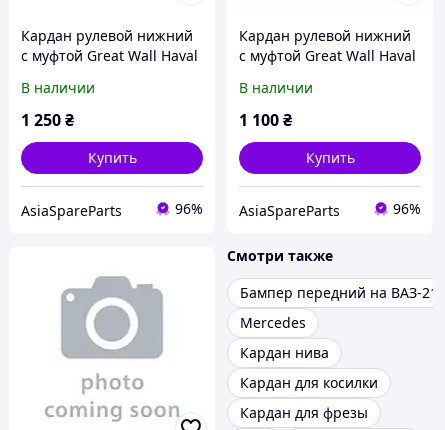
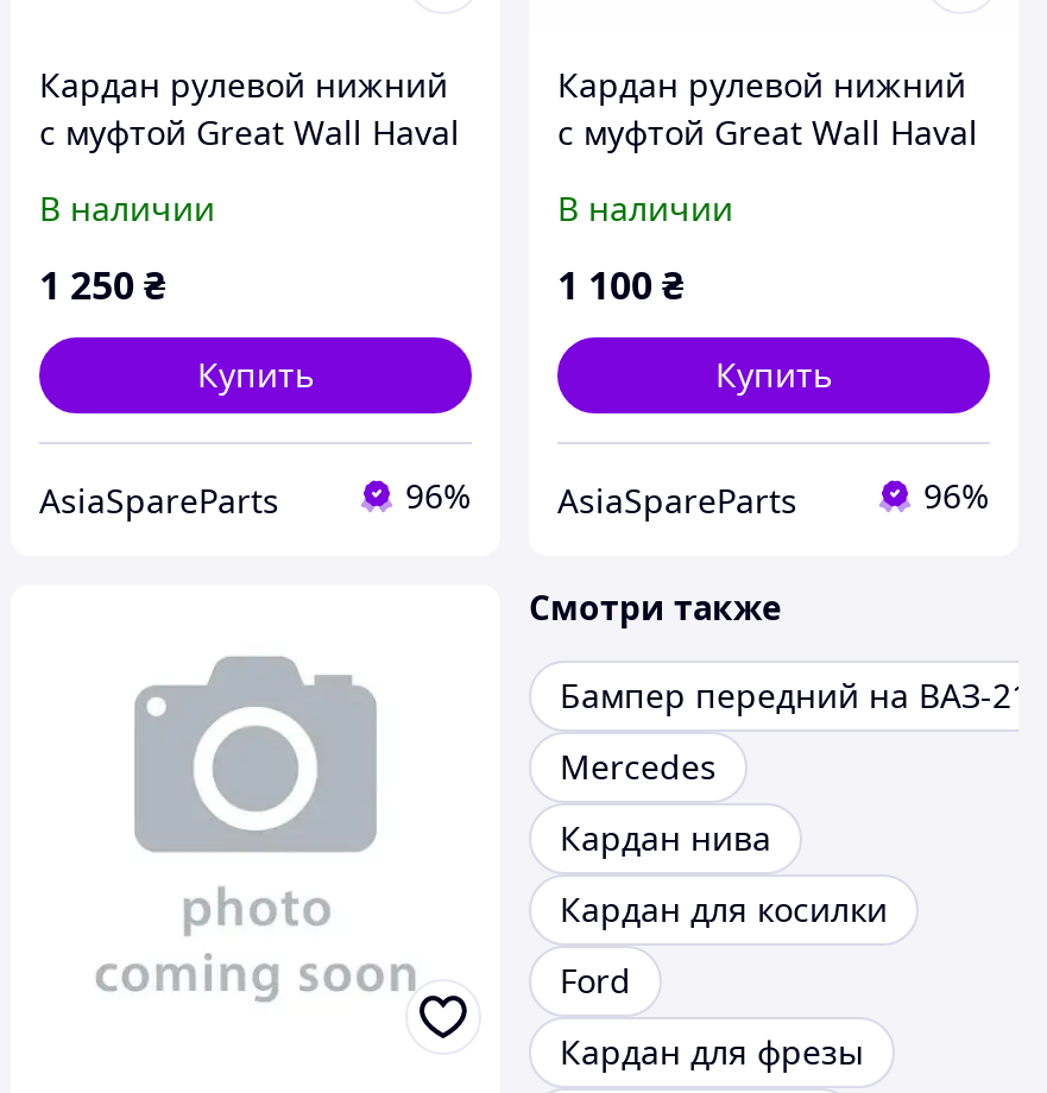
+ Ford
